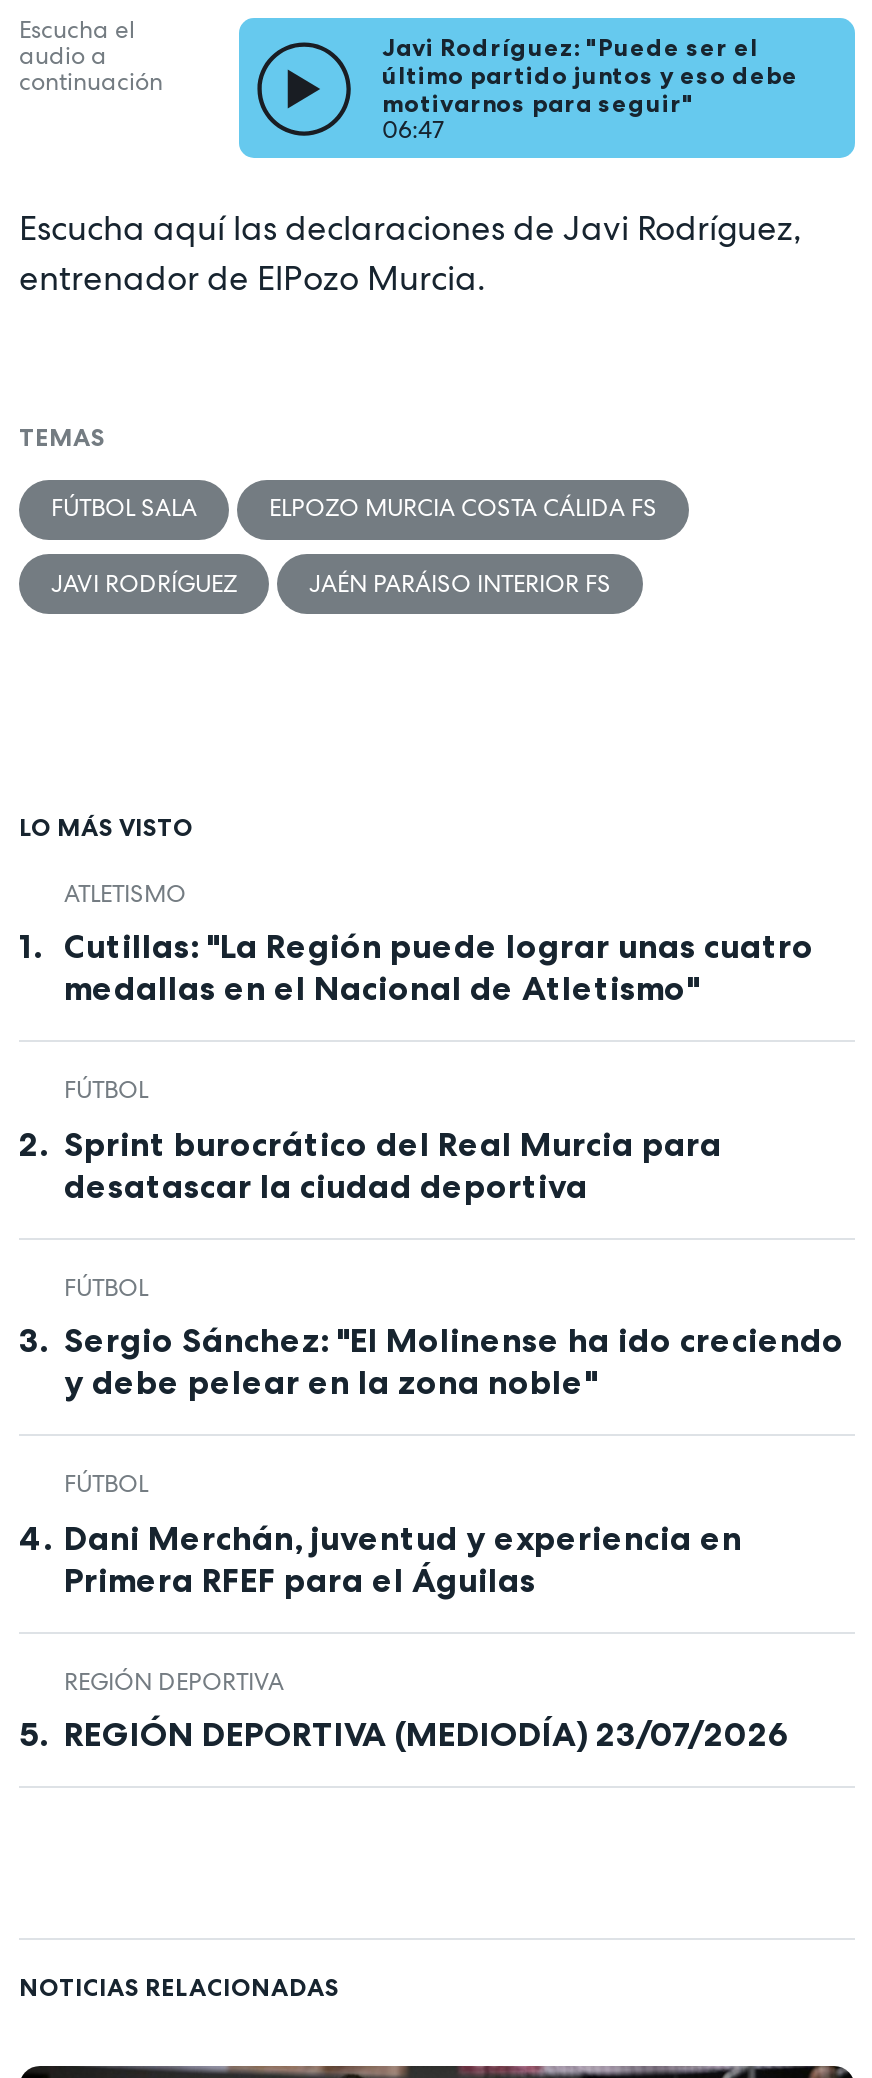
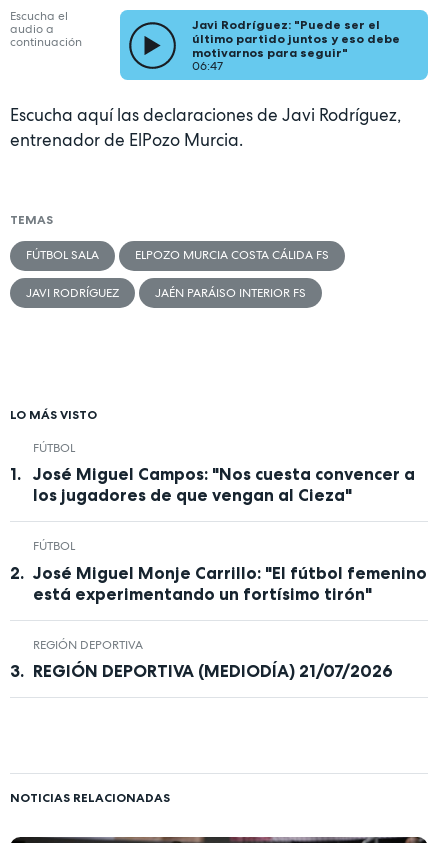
- ATLETISMO
- Cutillas: "La Región puede lograr unas cuatro
- medallas en el Nacional de Atletismo"

- Sprint burocrático del Real Murcia para
- desatascar la ciudad deportiva
+ José Miguel Campos: "Nos cuesta convencer a
+ los jugadores de que vengan al Cieza"

- Sergio Sánchez: "El Molinense ha ido creciendo
- y debe pelear en la zona noble"
- FÚTBOL
- Dani Merchán, juventud y experiencia en
- Primera RFEF para el Águilas
+ José Miguel Monje Carrillo: "El fútbol femenino
+ está experimentando un fortísimo tirón"

- REGIÓN DEPORTIVA (MEDIODÍA) 23/07/2026
+ REGIÓN DEPORTIVA (MEDIODÍA) 21/07/2026
